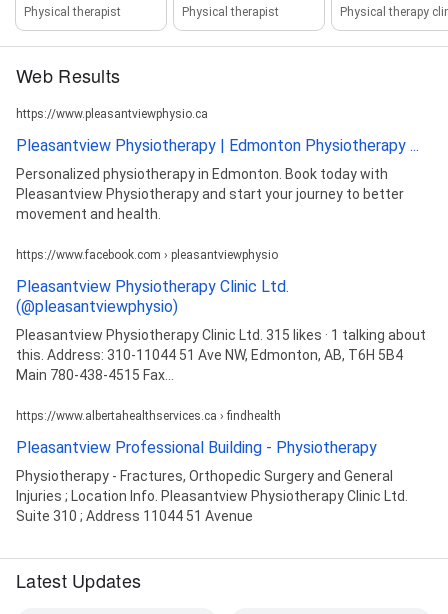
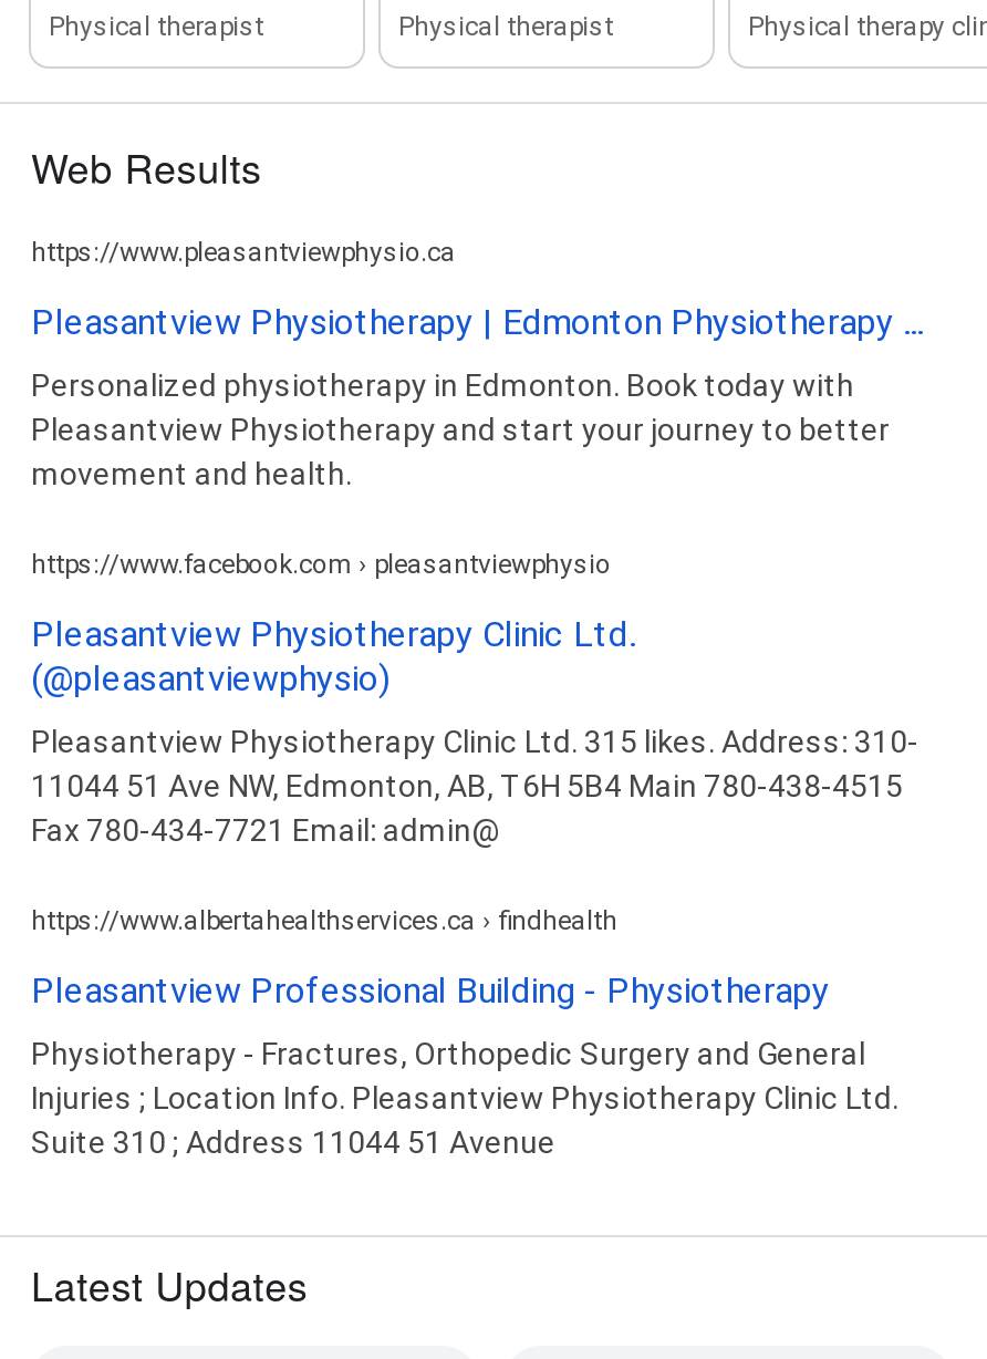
- Pleasantview Physiotherapy Clinic Ltd. 315 likes · 1 talking about
- this. Address: 310-11044 51 Ave NW, Edmonton, AB, T6H 5B4
- Main 780-438-4515 Fax...
+ Pleasantview Physiotherapy Clinic Ltd. 315 likes. Address: 310-
+ 11044 51 Ave NW, Edmonton, AB, T6H 5B4 Main 780-438-4515
+ Fax 780-434-7721 Email: admin@
